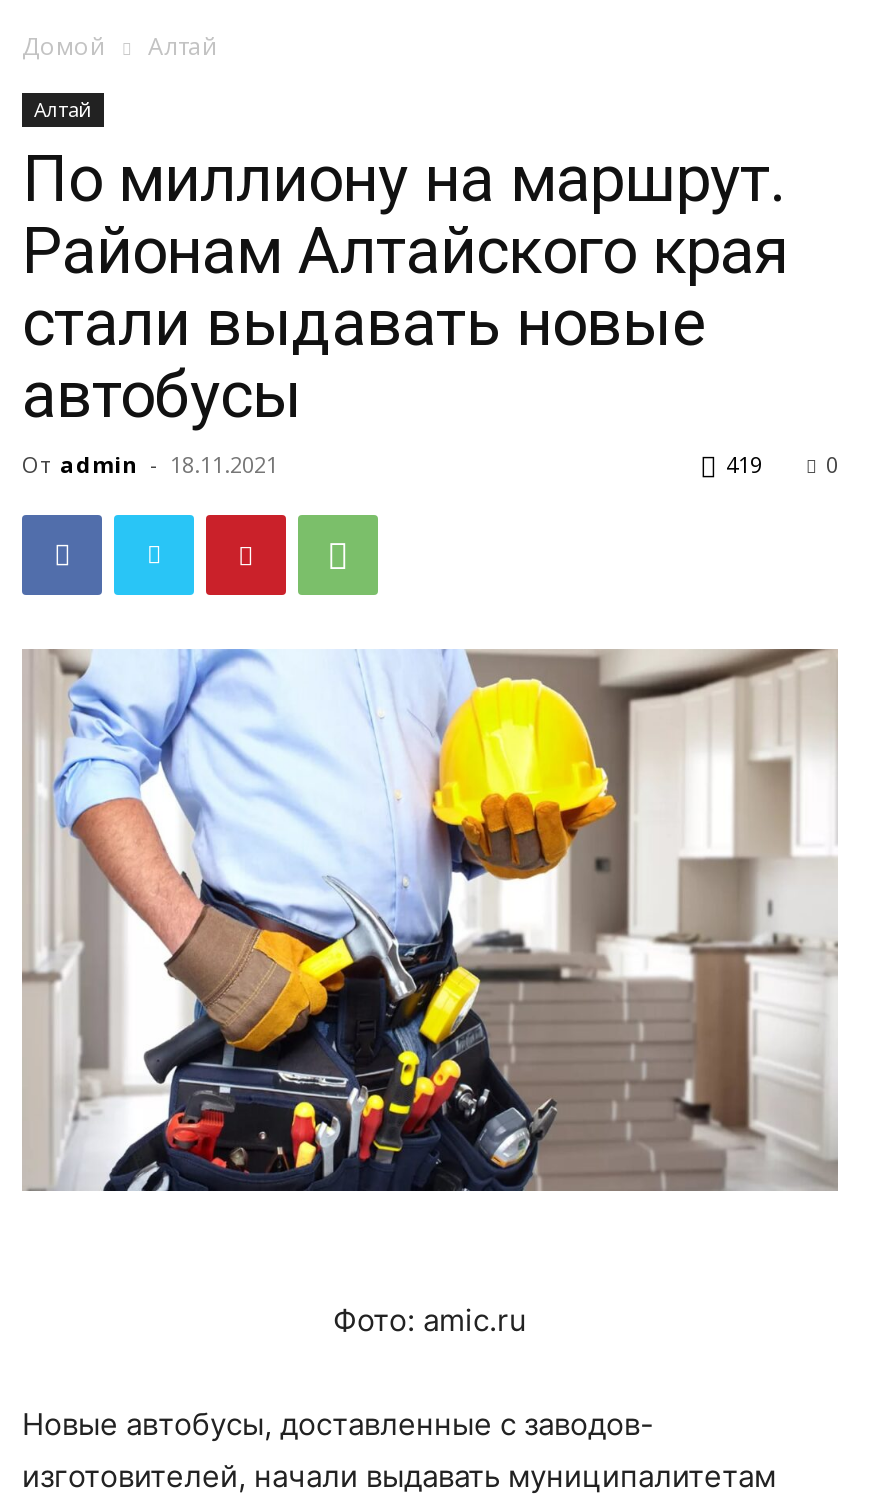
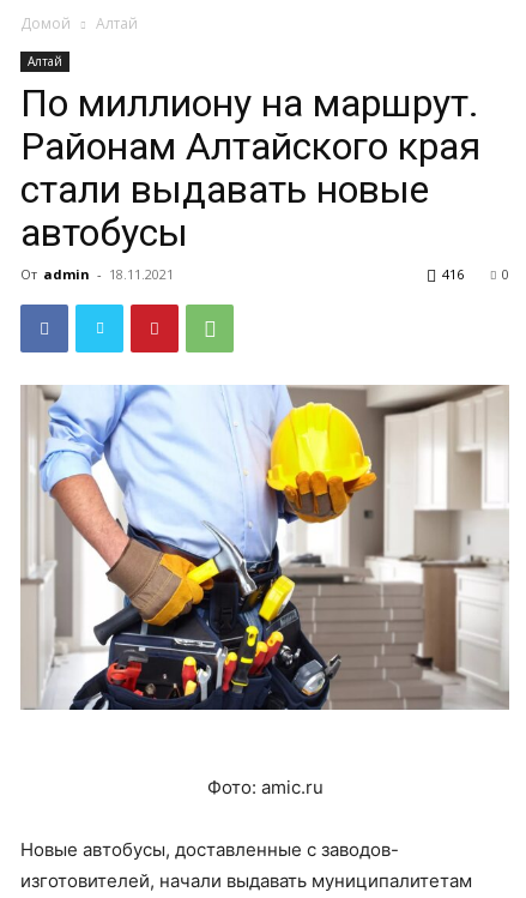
- 419
+ 416
